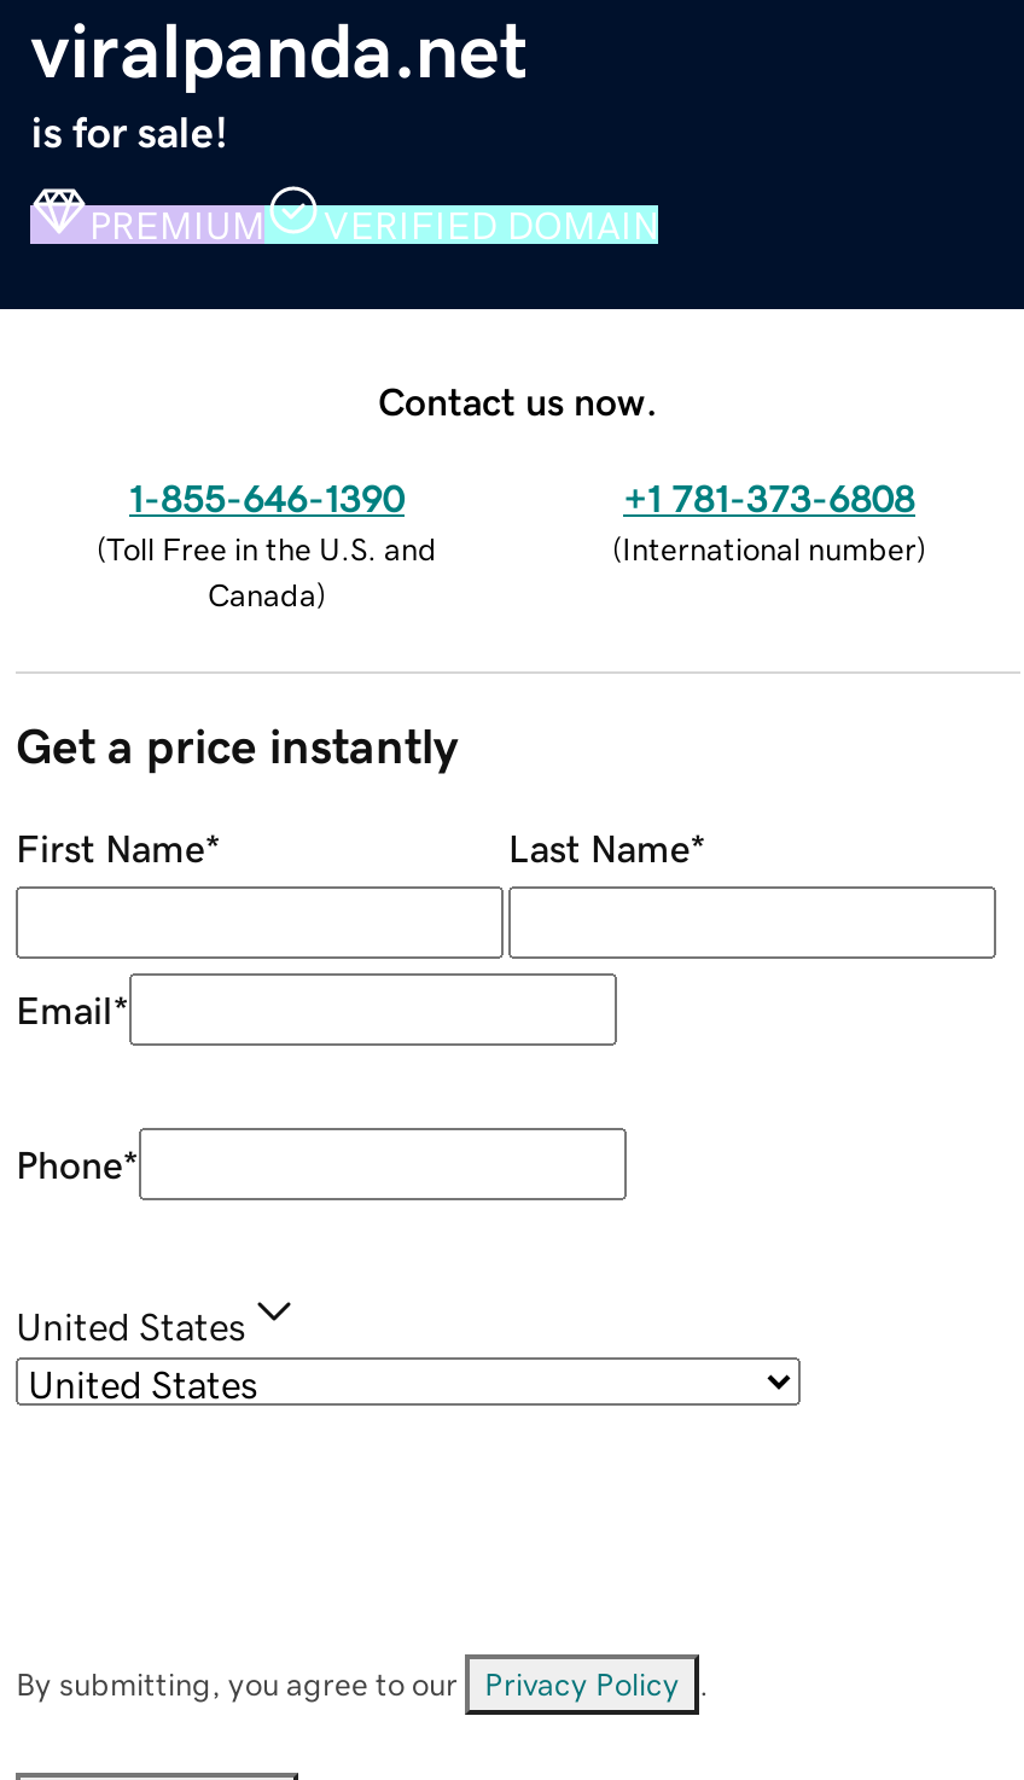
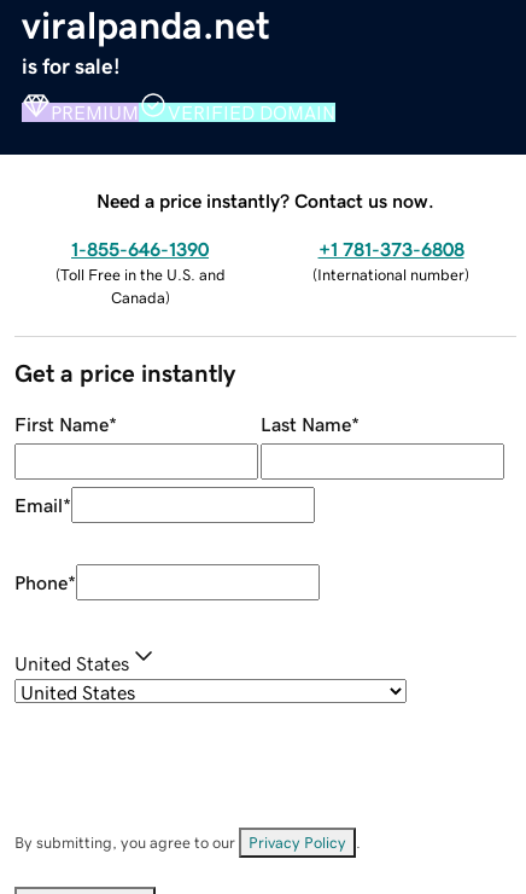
- Contact us now.
+ Need a price instantly? Contact us now.
